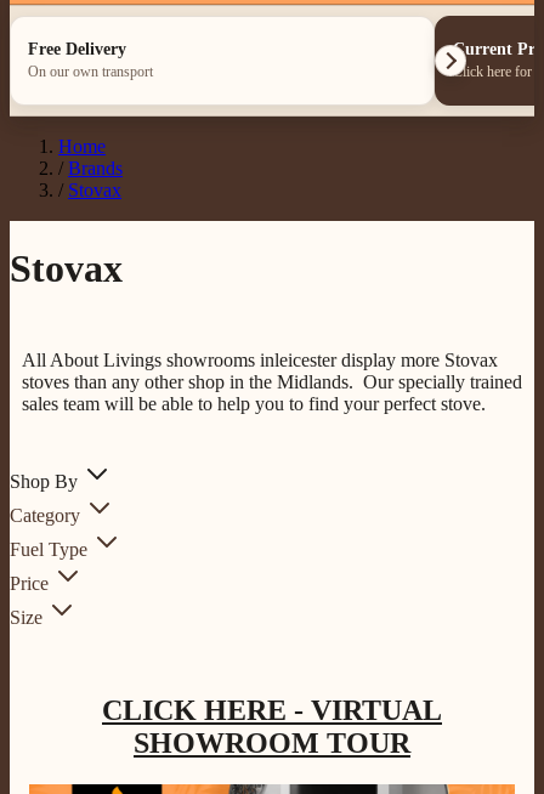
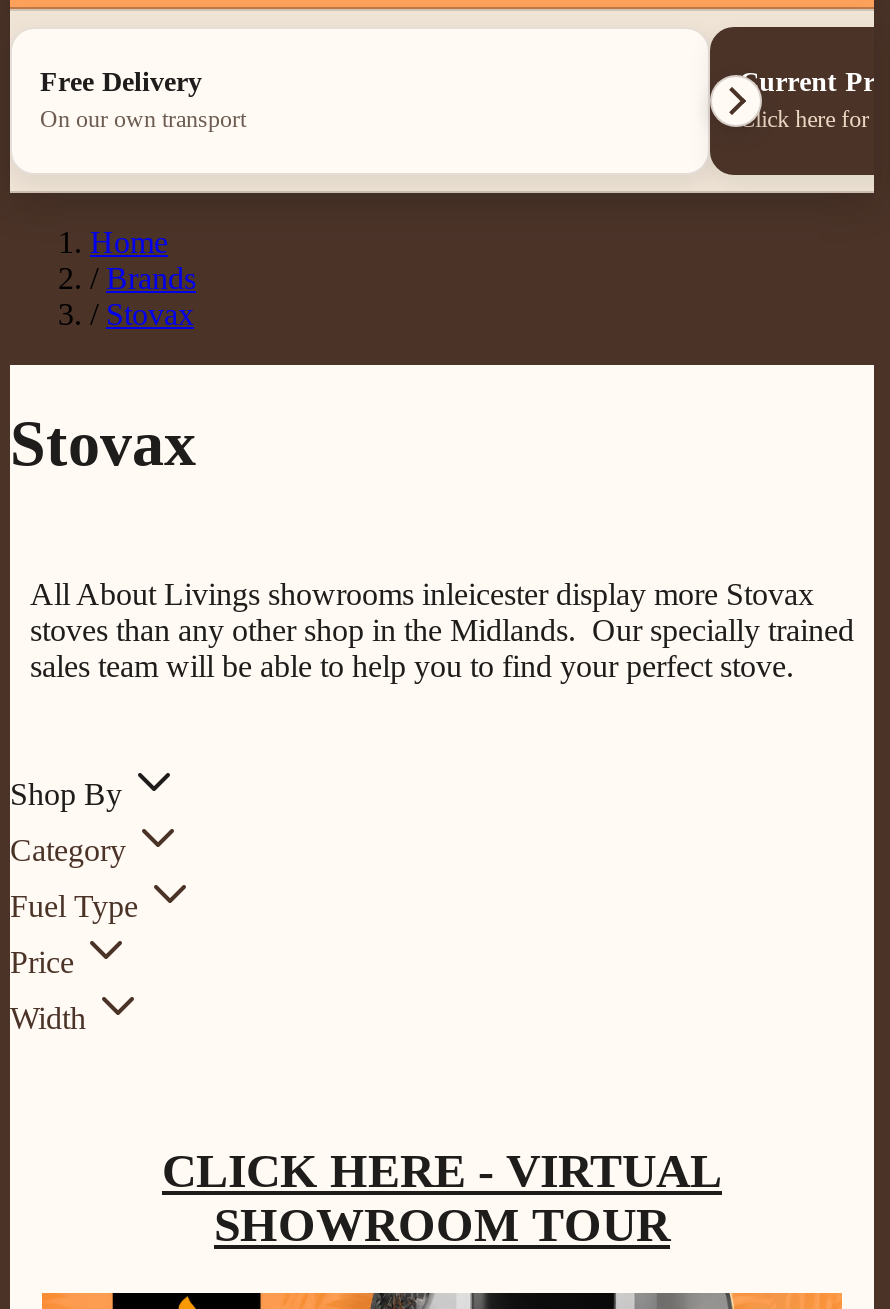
- Size
+ Width
